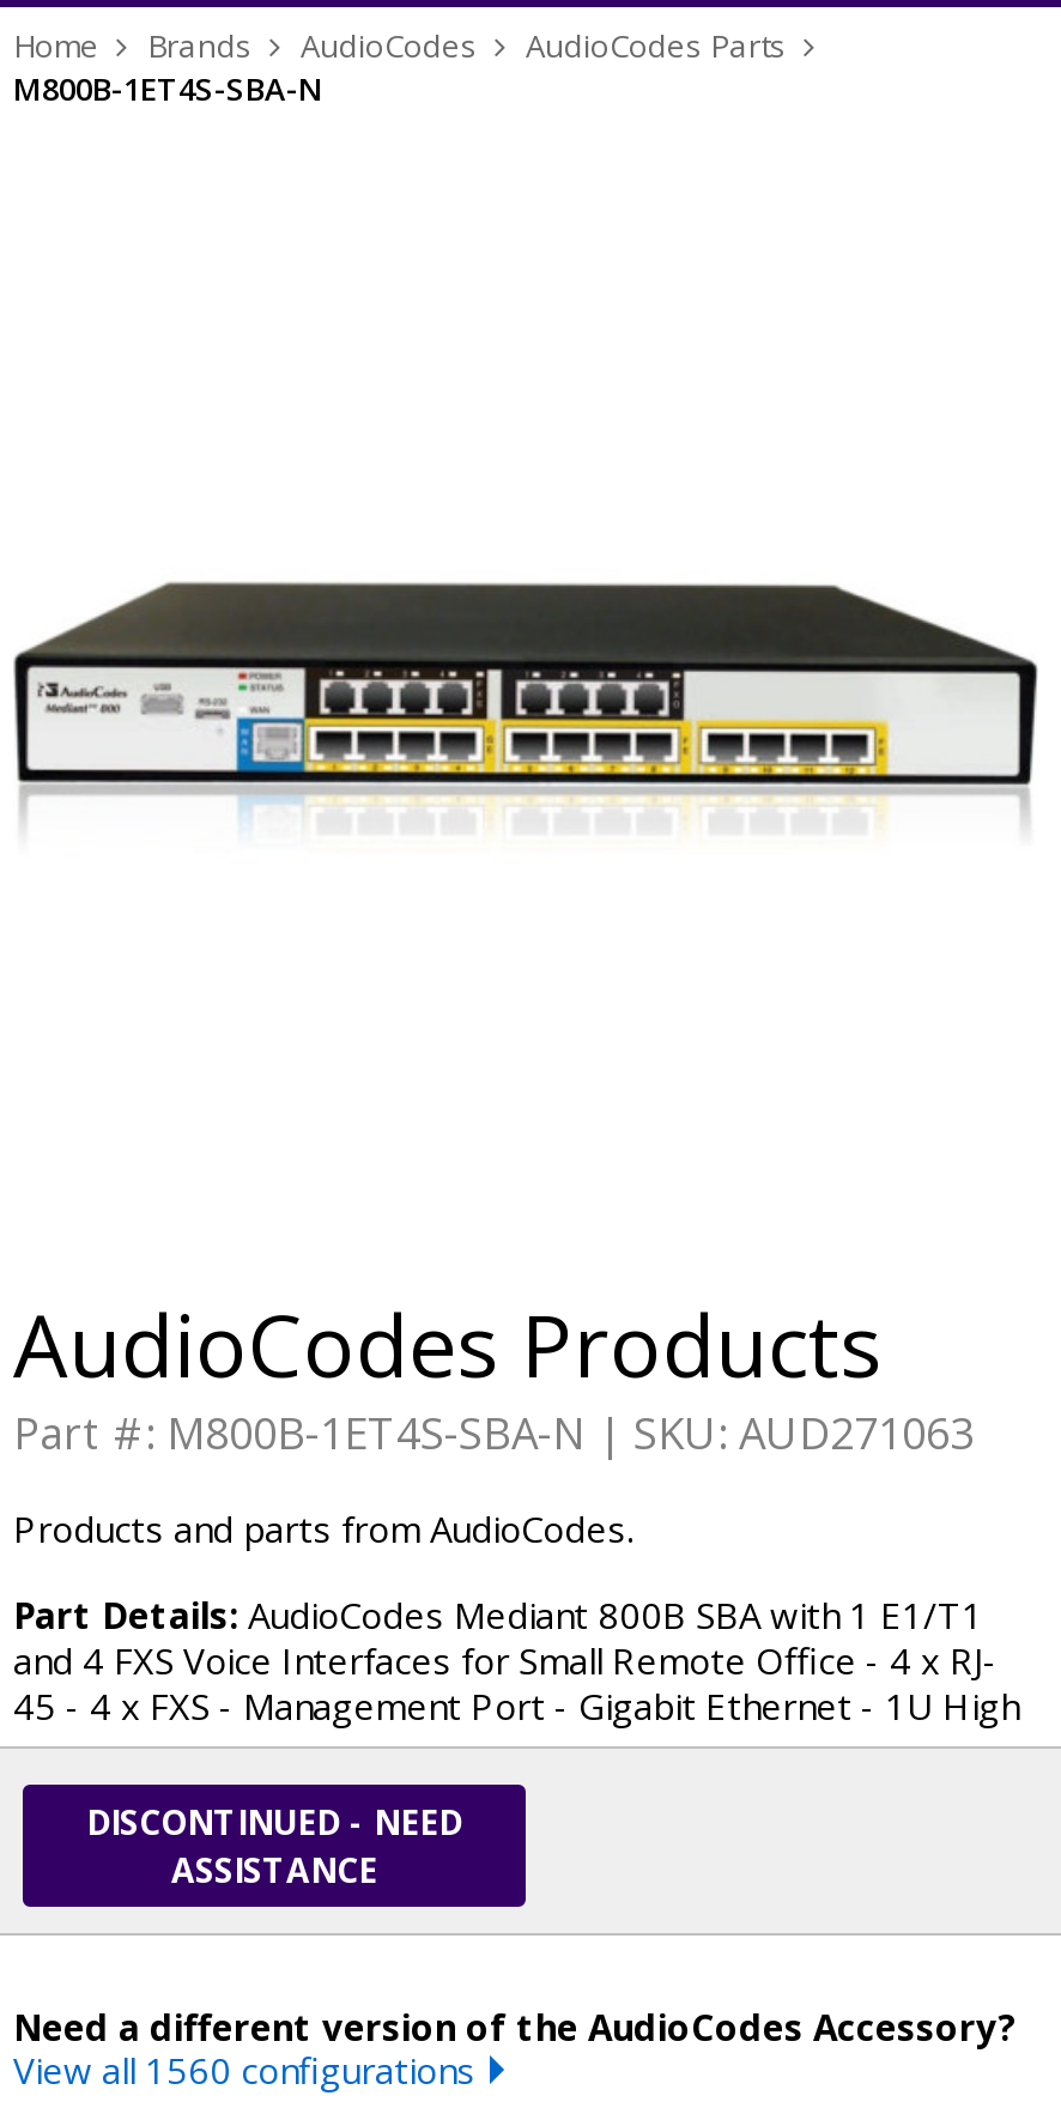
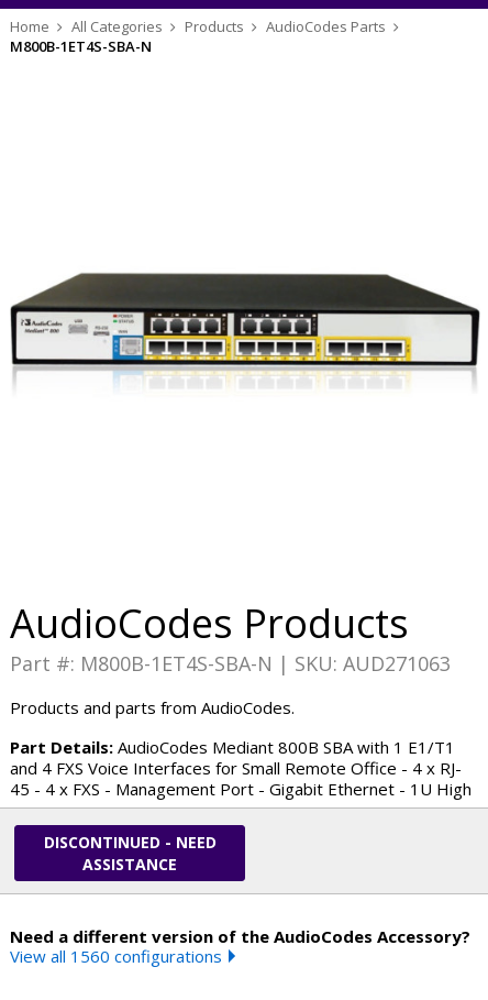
- Brands
- AudioCodes
+ All Categories
+ Products
